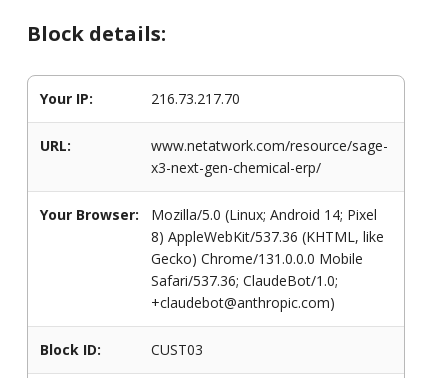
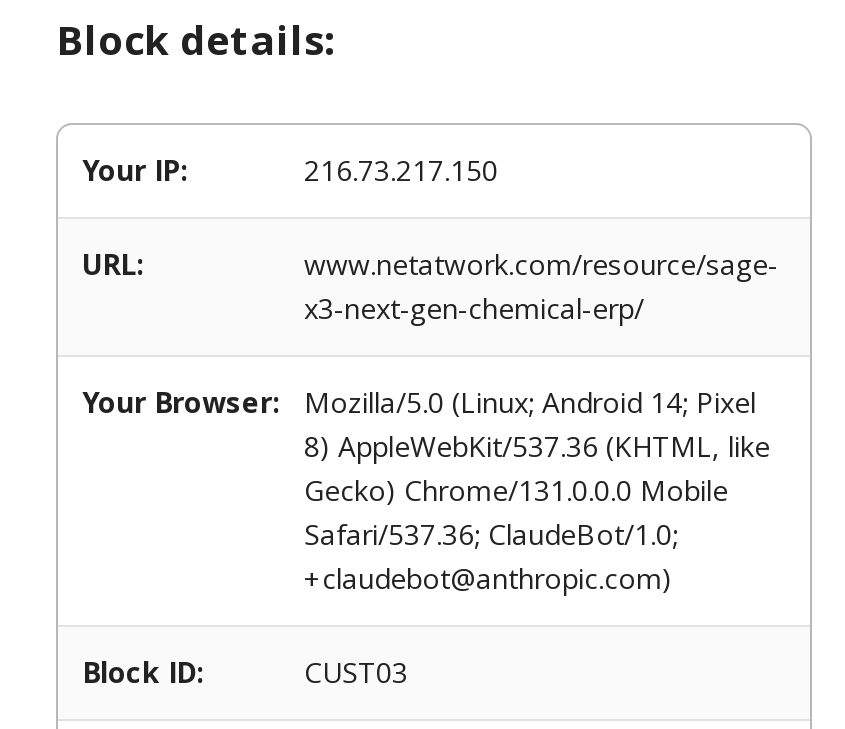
- 216.73.217.70
+ 216.73.217.150
